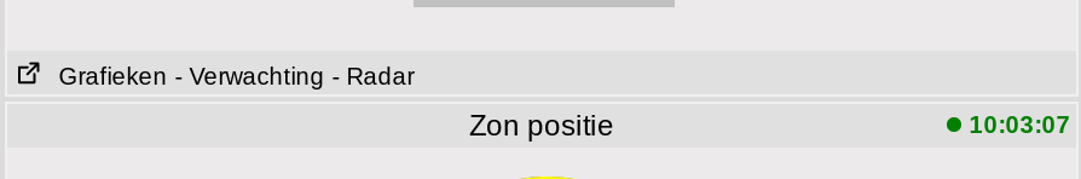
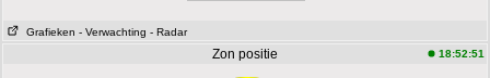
- 10:03:07
+ 18:52:51
